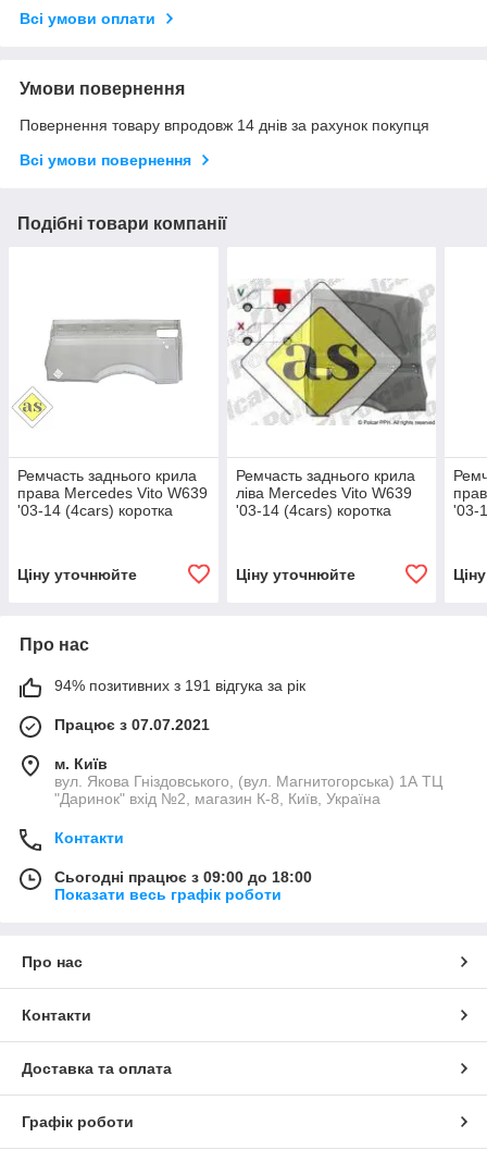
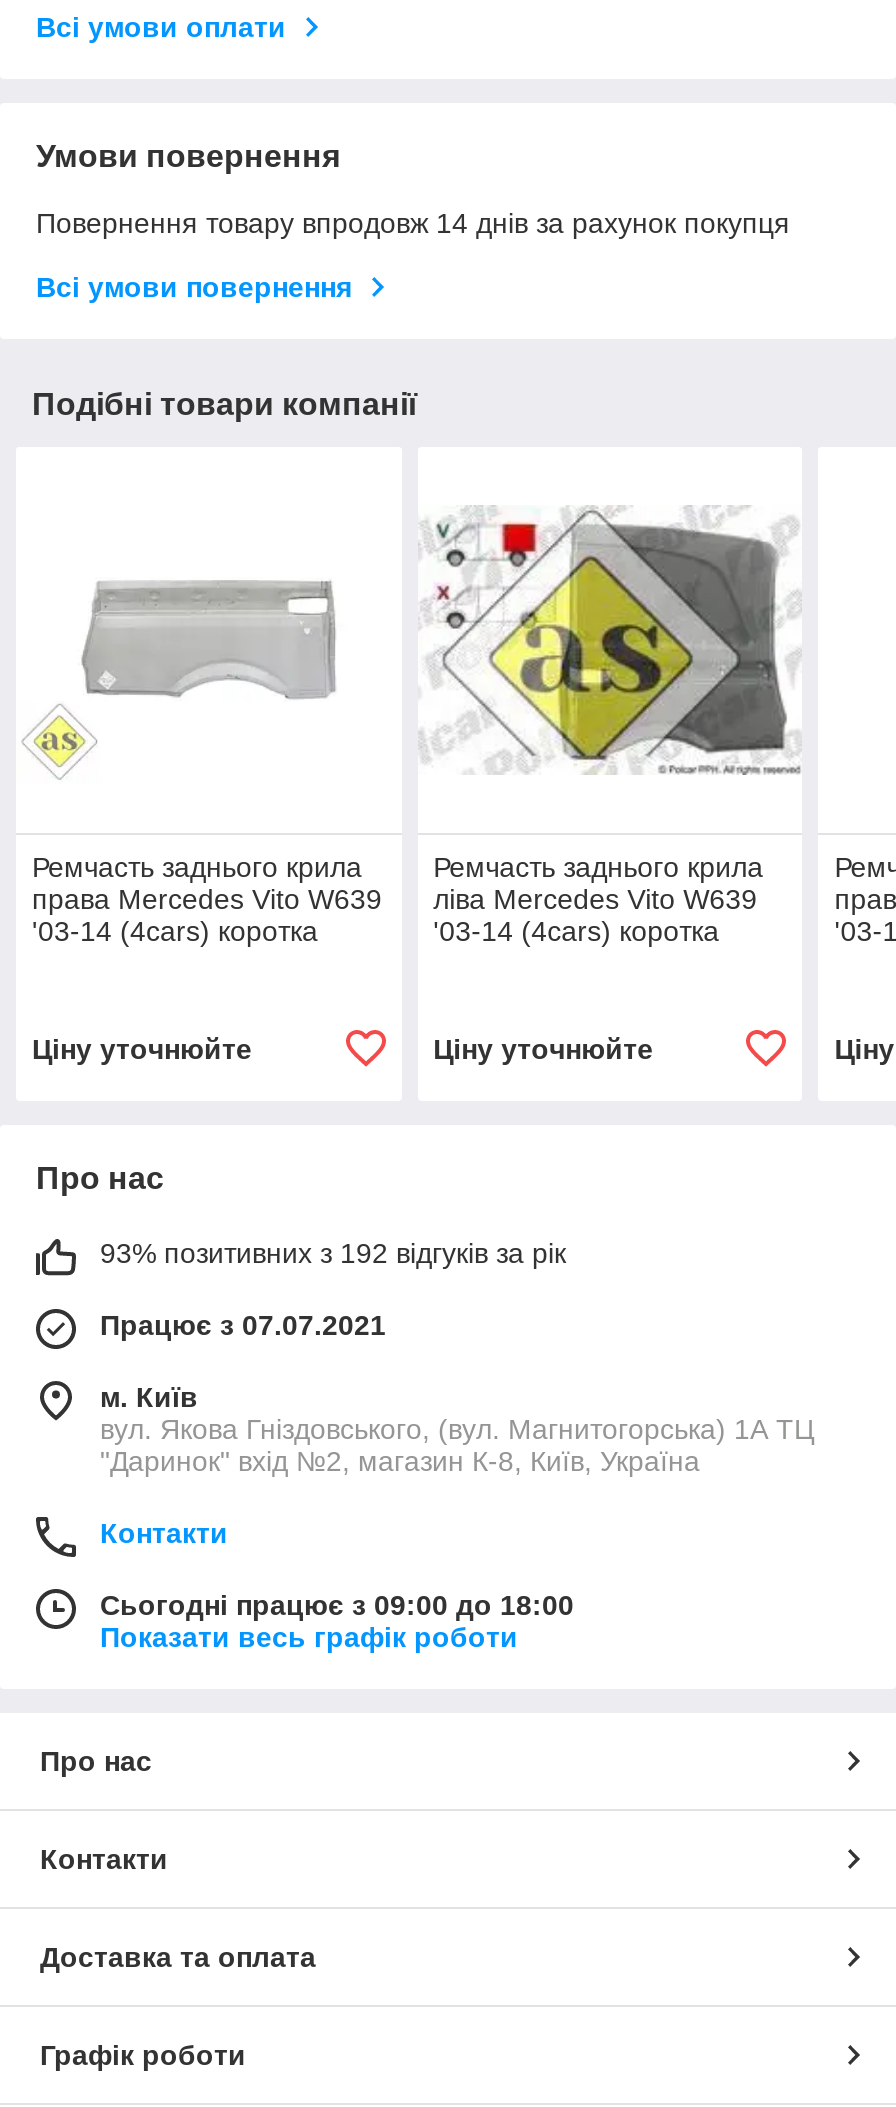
- 94% позитивних з 191 відгука за рік
+ 93% позитивних з 192 відгуків за рік
